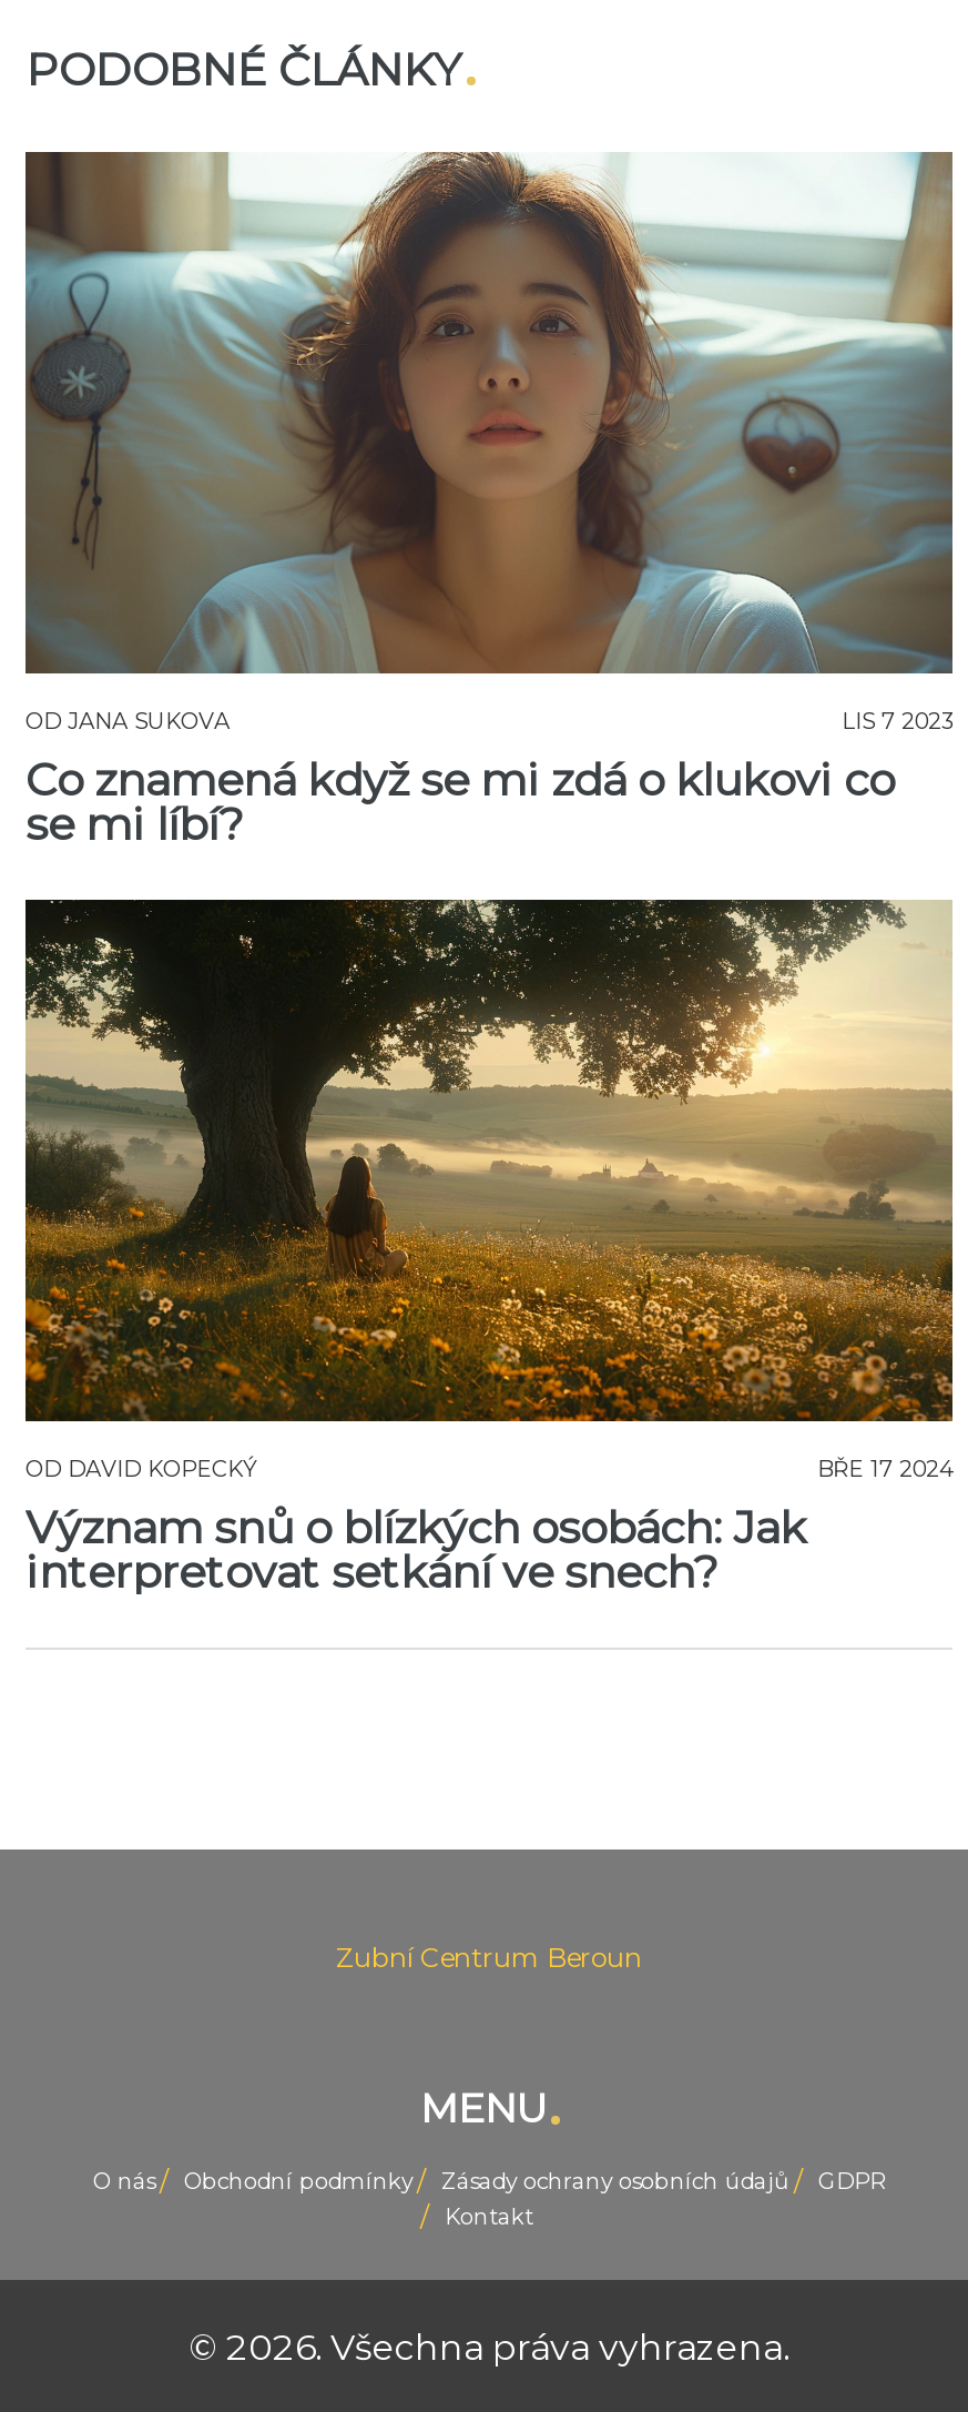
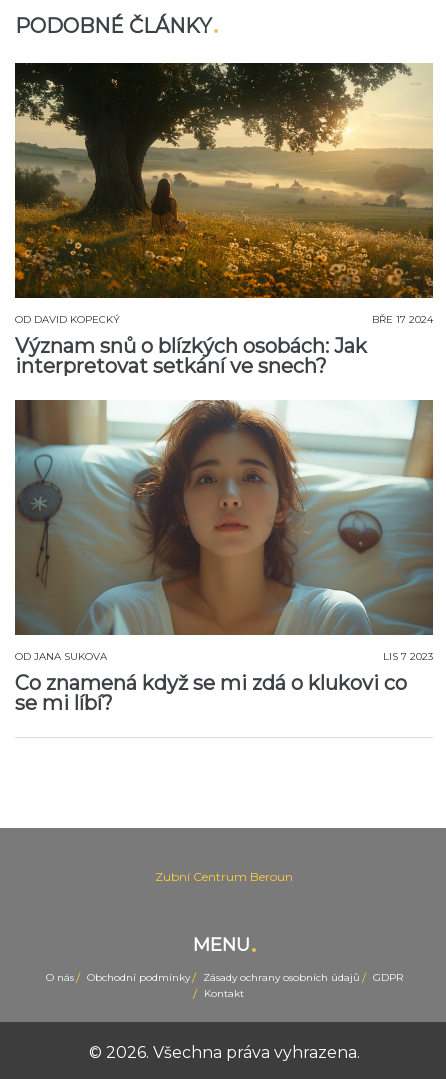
moved down: [image] | OD JANA SUKOVA | LIS 7 2023 | Co znamená když se mi zdá o klukovi co | se mi líbí?

moved up: [image] | OD DAVID KOPECKÝ | BŘE 17 2024 | Význam snů o blízkých osobách: Jak | interpretovat setkání ve snech?
